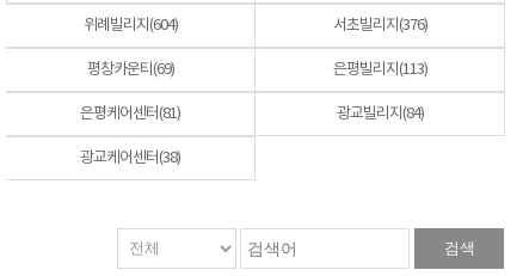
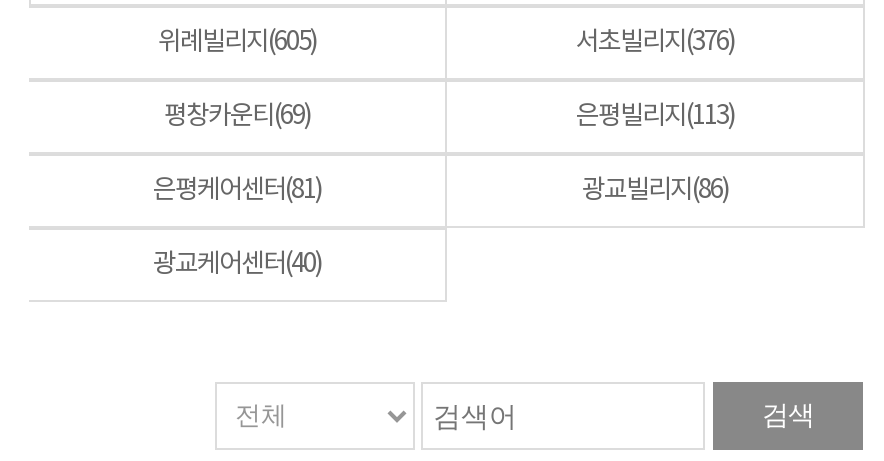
- 위례빌리지(604)
+ 위례빌리지(605)

- 광교빌리지(84)
+ 광교빌리지(86)

- 광교케어센터(38)
+ 광교케어센터(40)
